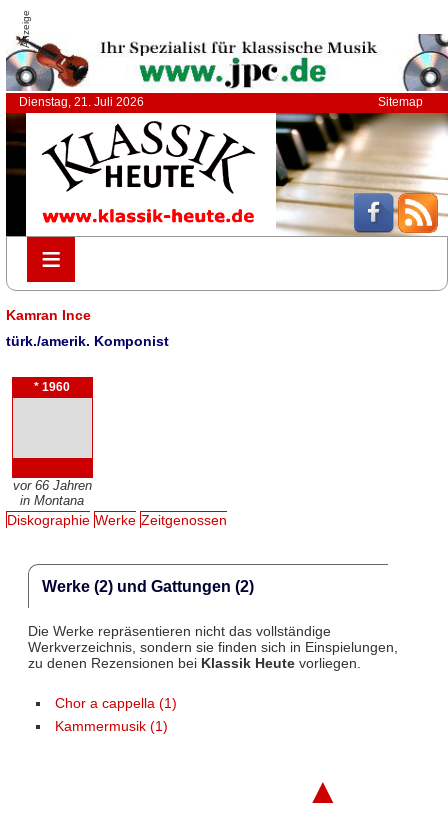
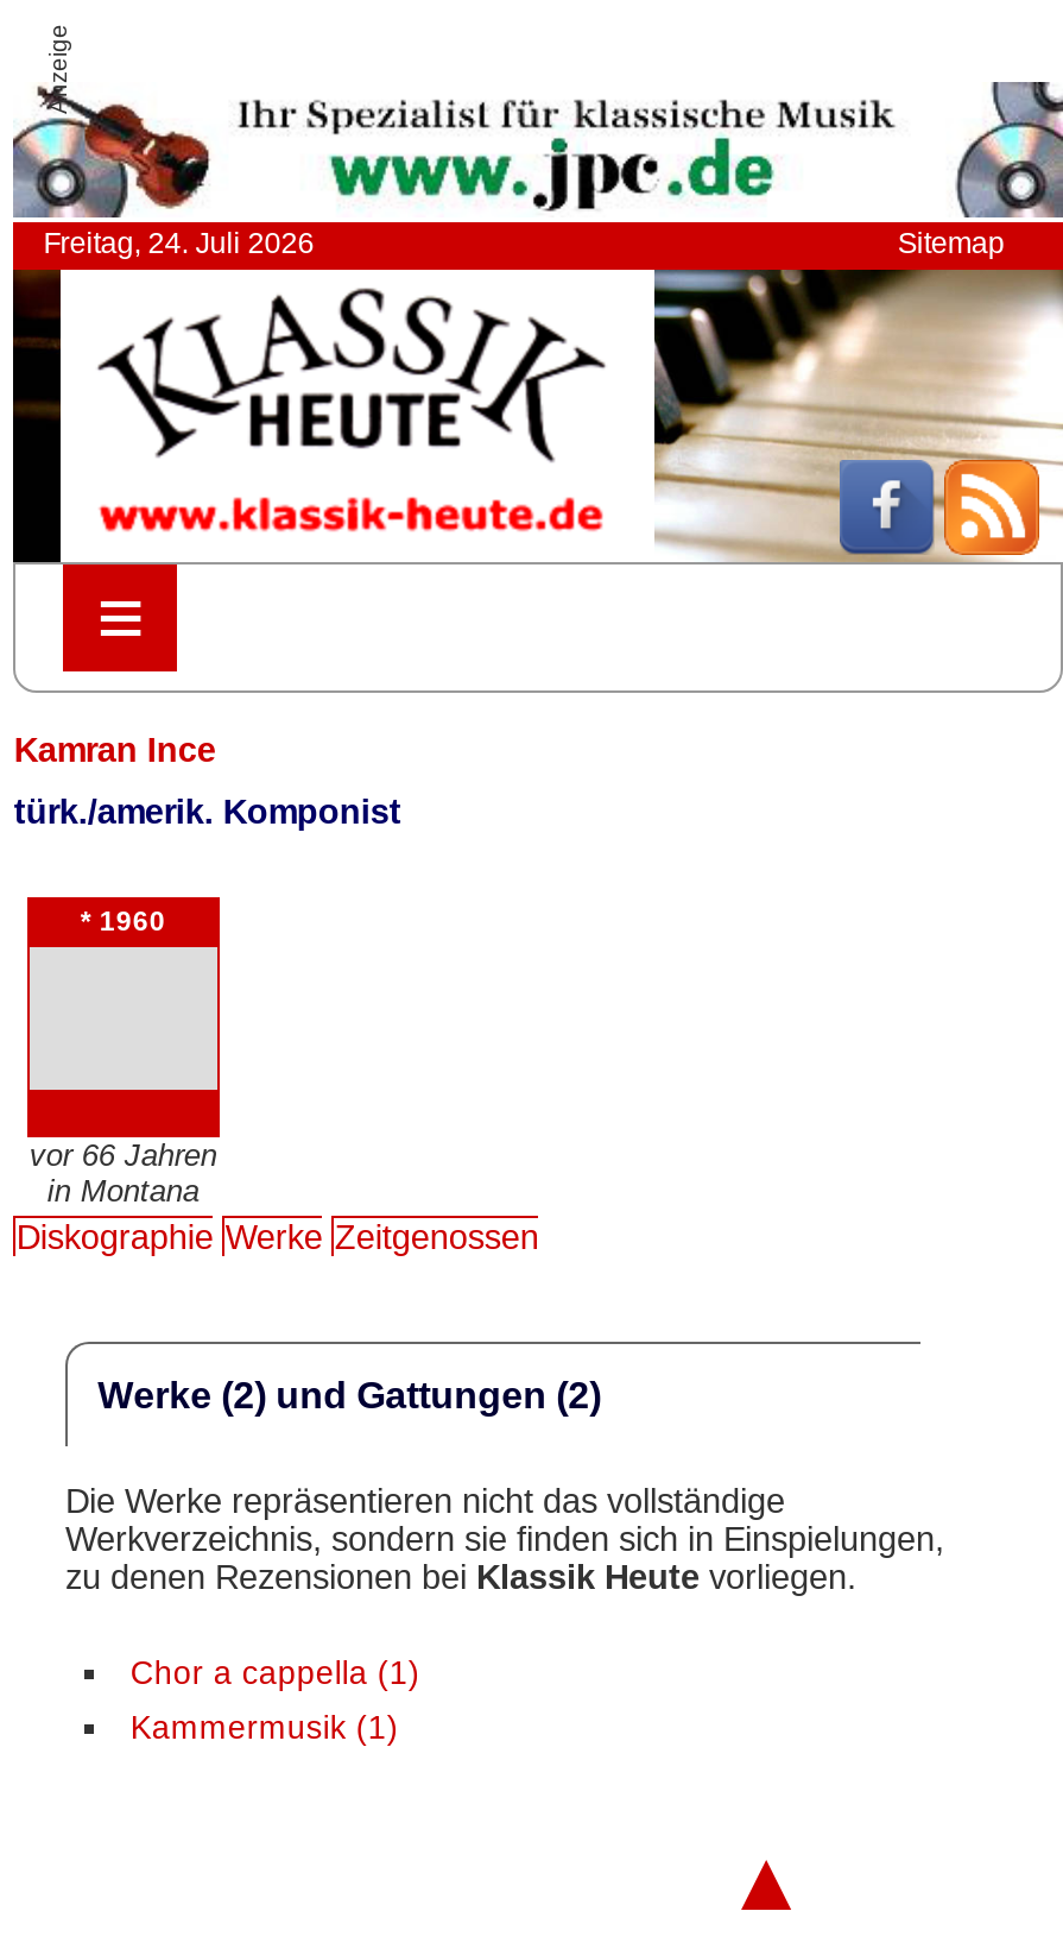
- Dienstag, 21. Juli 2026
+ Freitag, 24. Juli 2026
